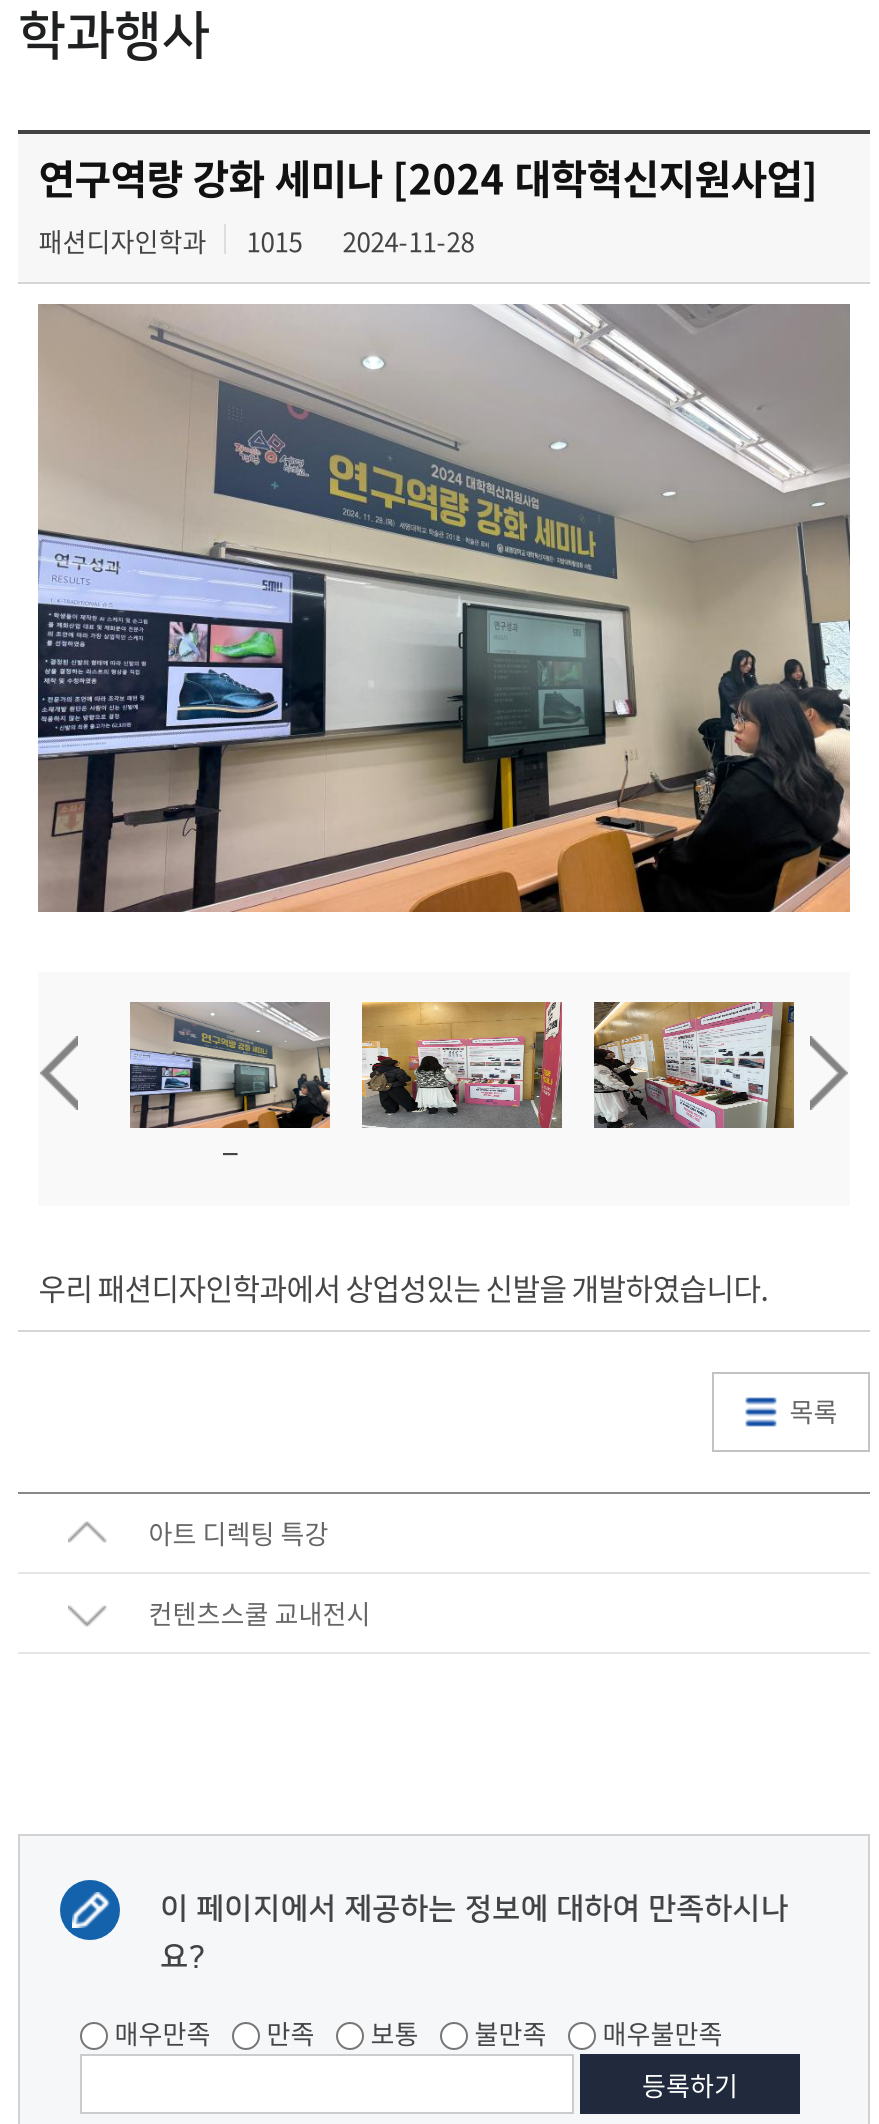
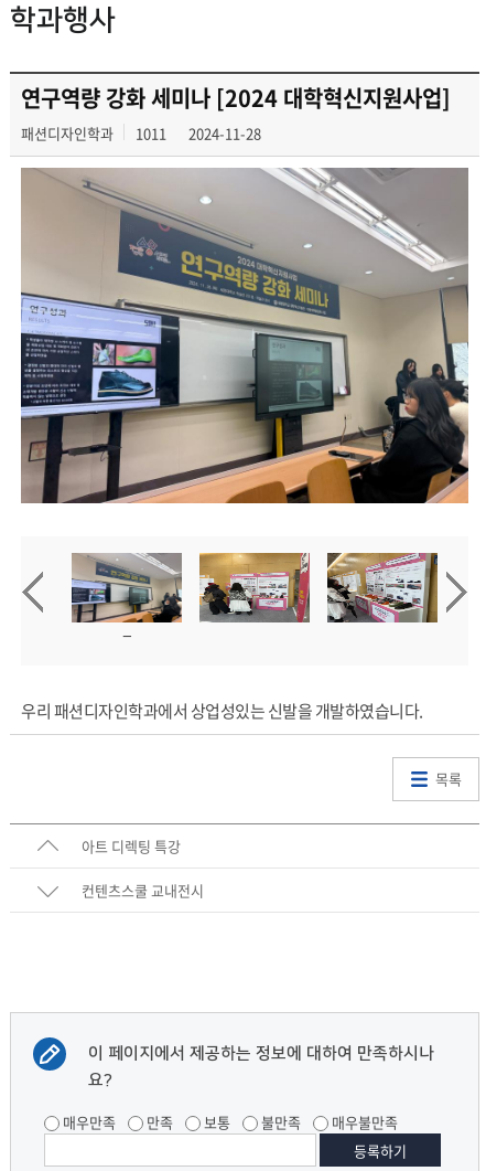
- 패션디자인학과 1015 2024-11-28
+ 패션디자인학과 1011 2024-11-28
